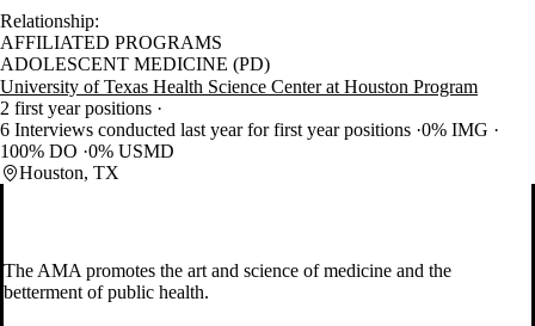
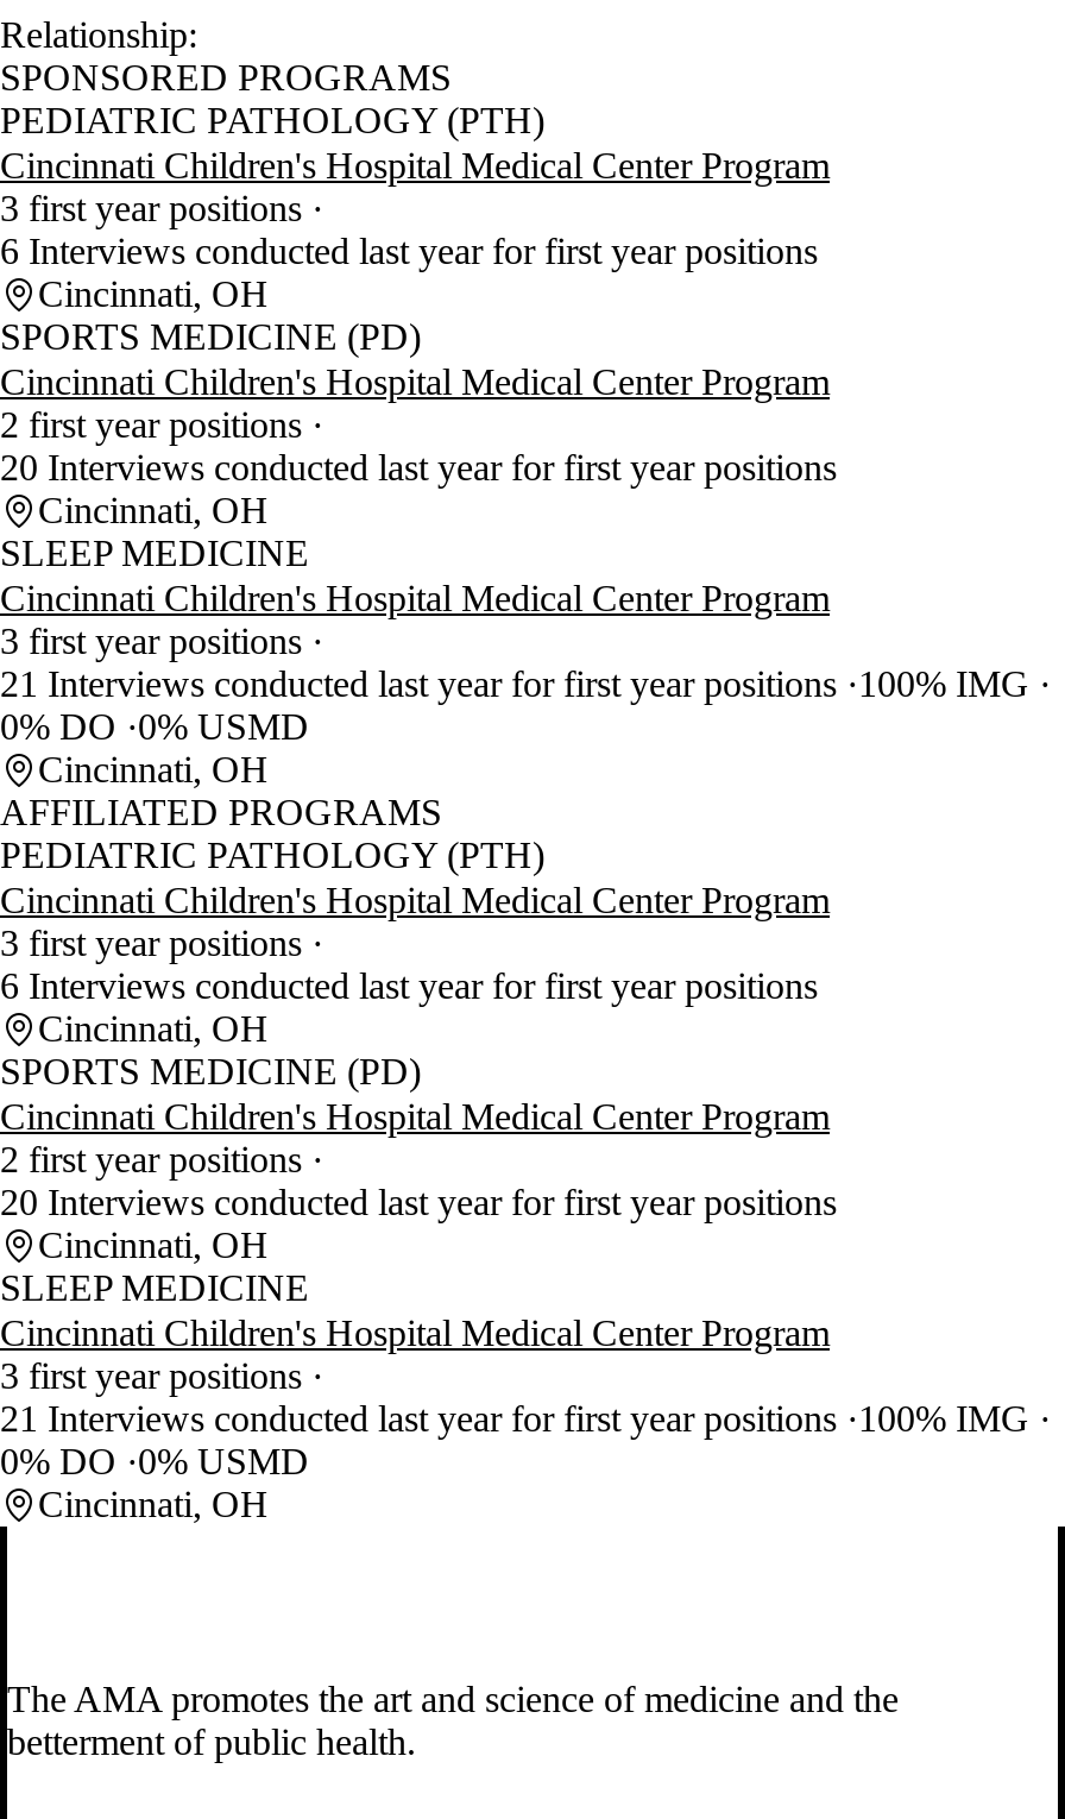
+ SPONSORED PROGRAMS
+ PEDIATRIC PATHOLOGY (PTH)
+ Cincinnati Children's Hospital Medical Center Program
+ 3 first year positions
+ 6 Interviews conducted last year for first year positions
+ Cincinnati, OH
+ SPORTS MEDICINE (PD)
+ Cincinnati Children's Hospital Medical Center Program
+ 2 first year positions
+ 20 Interviews conducted last year for first year positions
+ Cincinnati, OH
+ SLEEP MEDICINE
+ Cincinnati Children's Hospital Medical Center Program
+ 3 first year positions
+ 21 Interviews conducted last year for first year positions 100% IMG
+ 0% DO 0% USMD
+ Cincinnati, OH

- ADOLESCENT MEDICINE (PD)
- University of Texas Health Science Center at Houston Program
+ PEDIATRIC PATHOLOGY (PTH)
+ Cincinnati Children's Hospital Medical Center Program
+ 3 first year positions
+ 6 Interviews conducted last year for first year positions
+ Cincinnati, OH
+ SPORTS MEDICINE (PD)
+ Cincinnati Children's Hospital Medical Center Program

- 6 Interviews conducted last year for first year positions 0% IMG
- 100% DO 0% USMD
- Houston, TX
+ 20 Interviews conducted last year for first year positions
+ Cincinnati, OH
+ SLEEP MEDICINE
+ Cincinnati Children's Hospital Medical Center Program
+ 3 first year positions
+ 21 Interviews conducted last year for first year positions 100% IMG
+ 0% DO 0% USMD
+ Cincinnati, OH
